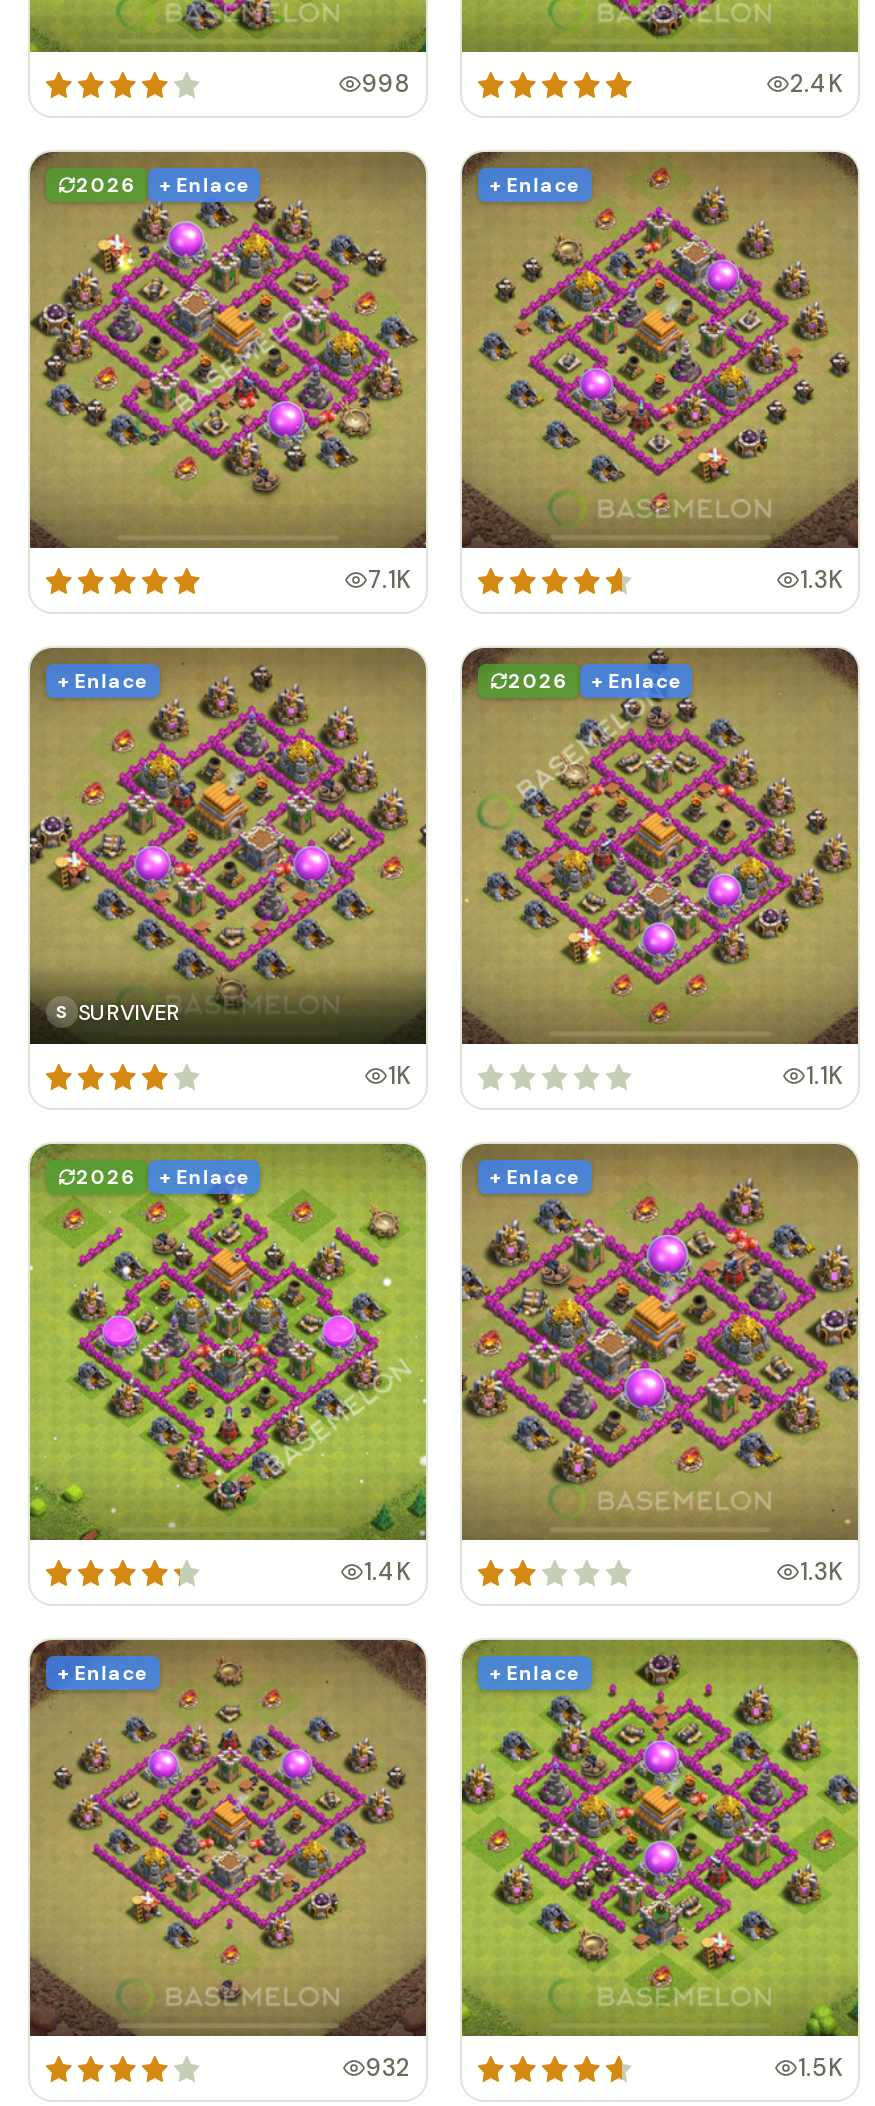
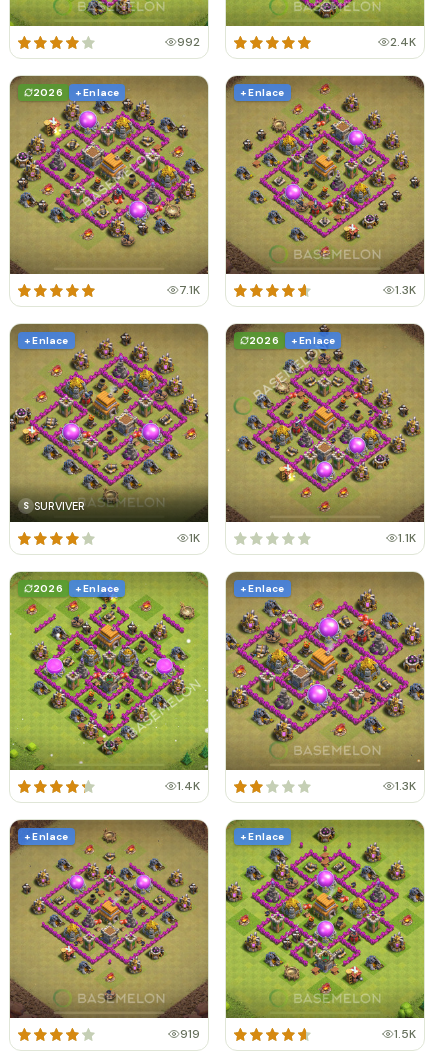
- 998
+ 992

- 932
+ 919
